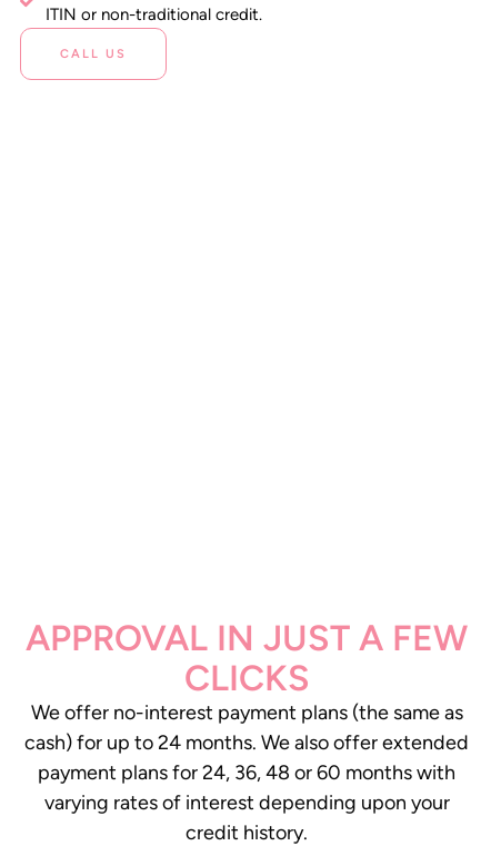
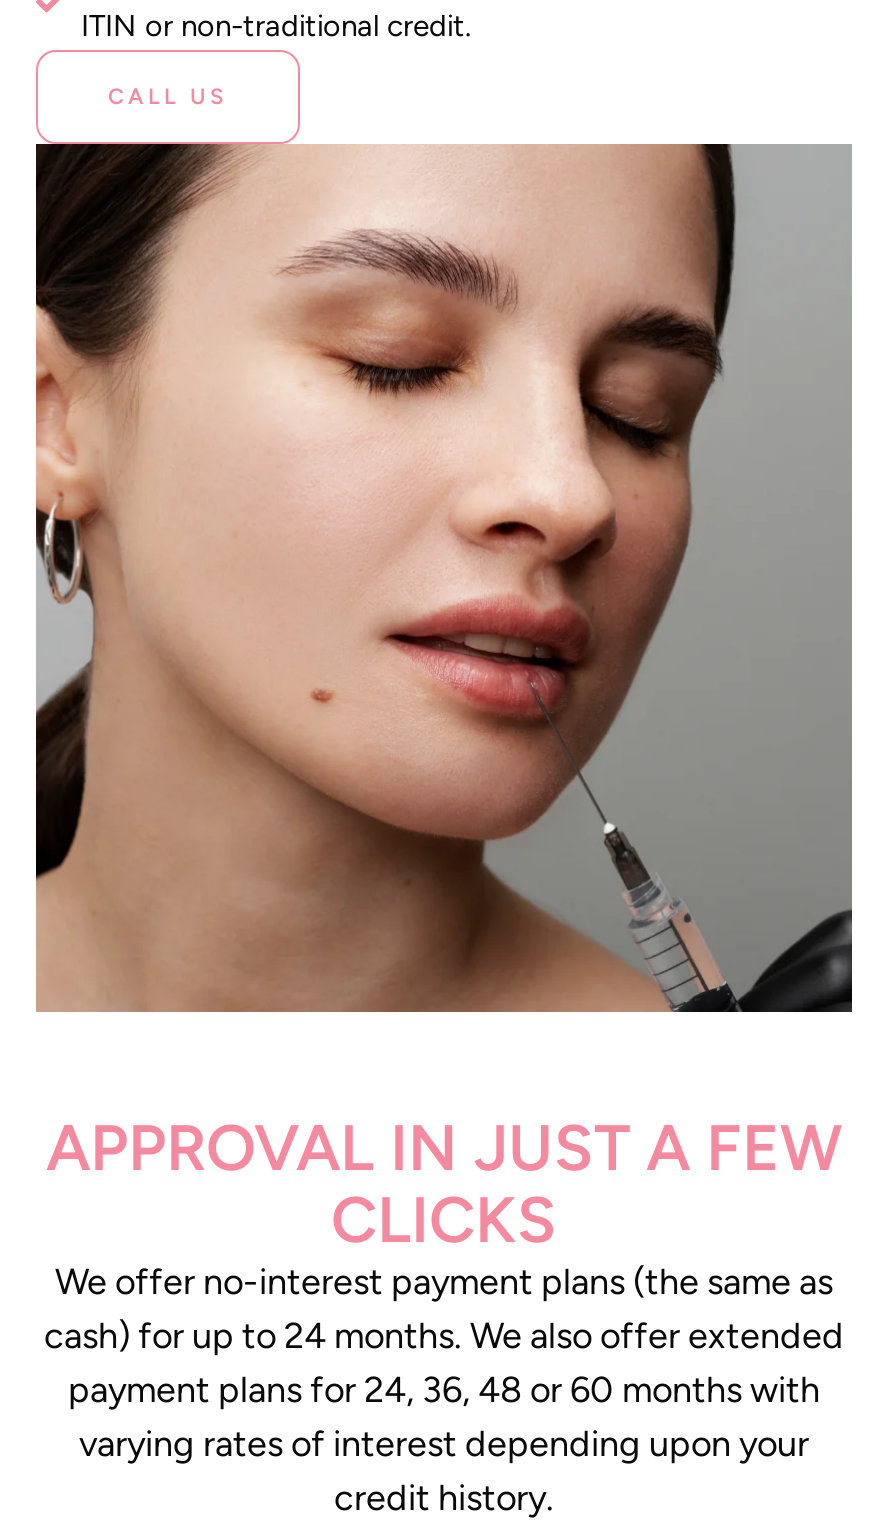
+ [image]
